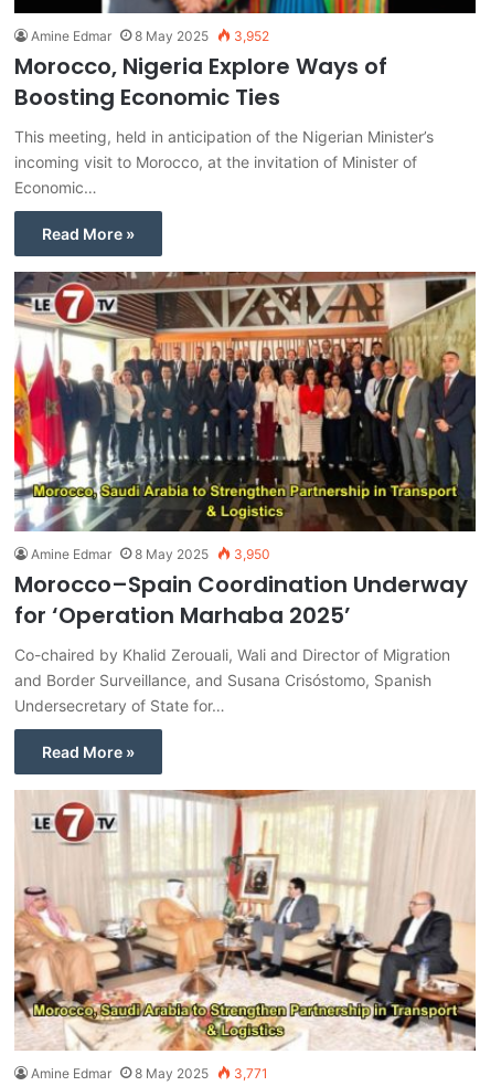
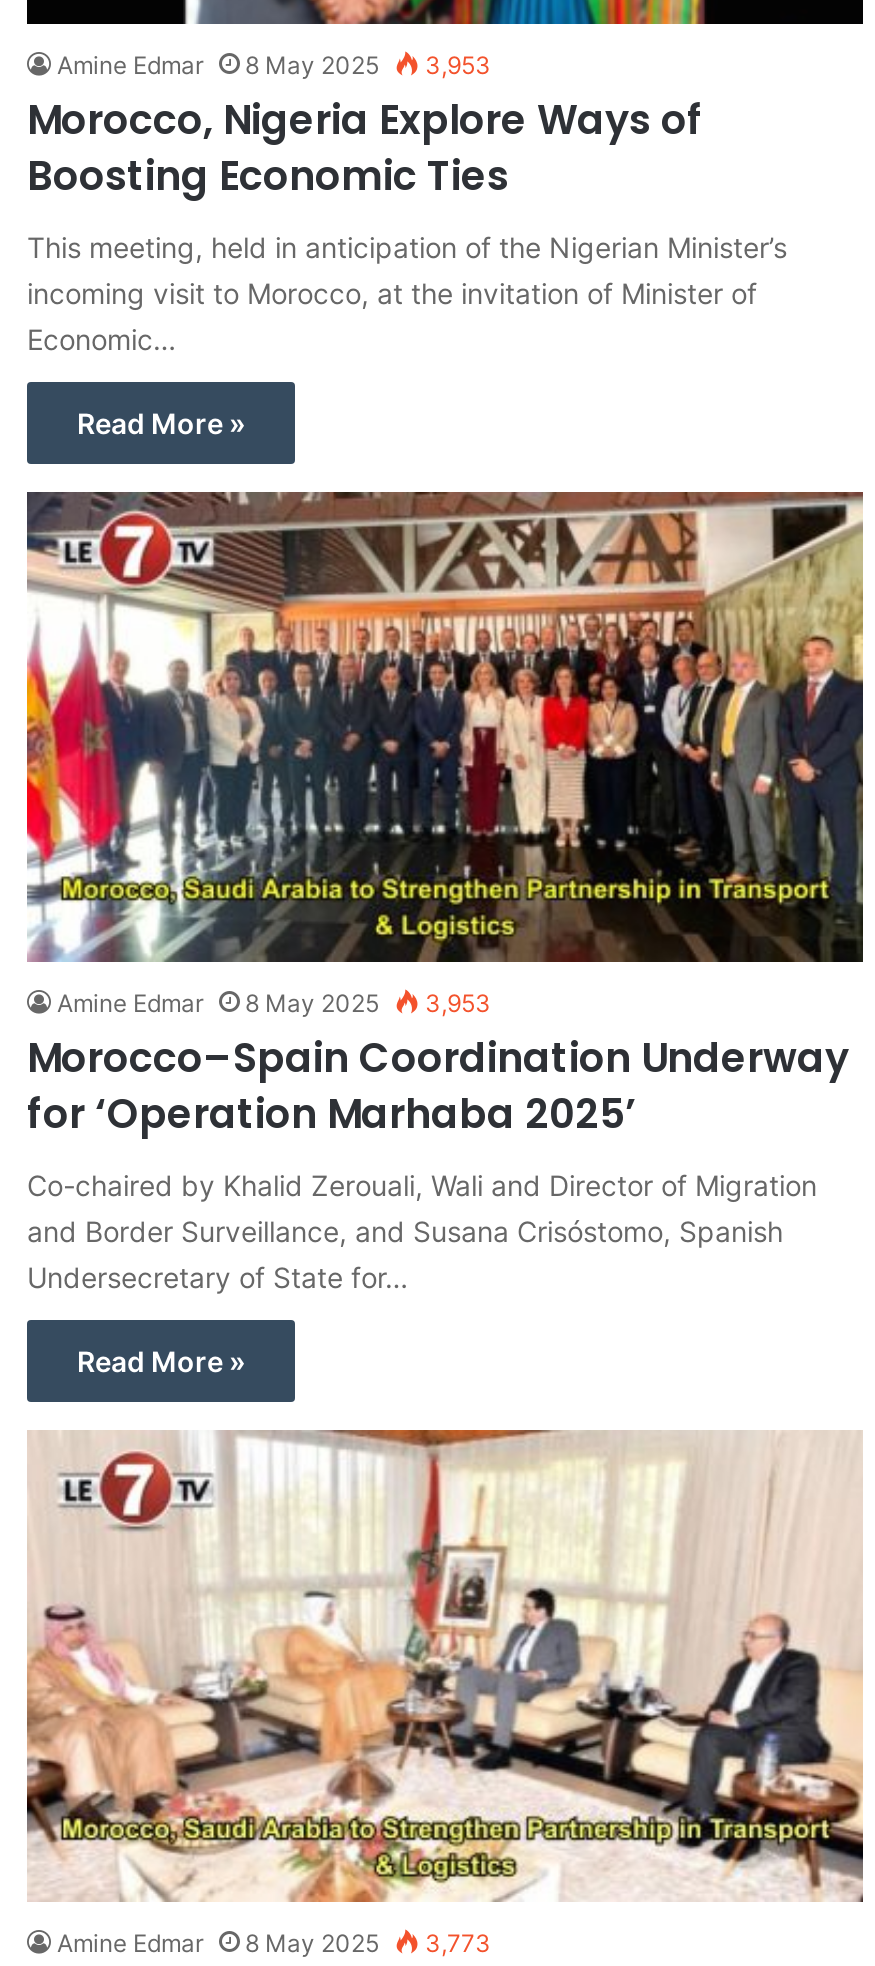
- Amine Edmar 8 May 2025 3,952
+ Amine Edmar 8 May 2025 3,953

- Amine Edmar 8 May 2025 3,950
+ Amine Edmar 8 May 2025 3,953

- Amine Edmar 8 May 2025 3,771
+ Amine Edmar 8 May 2025 3,773
